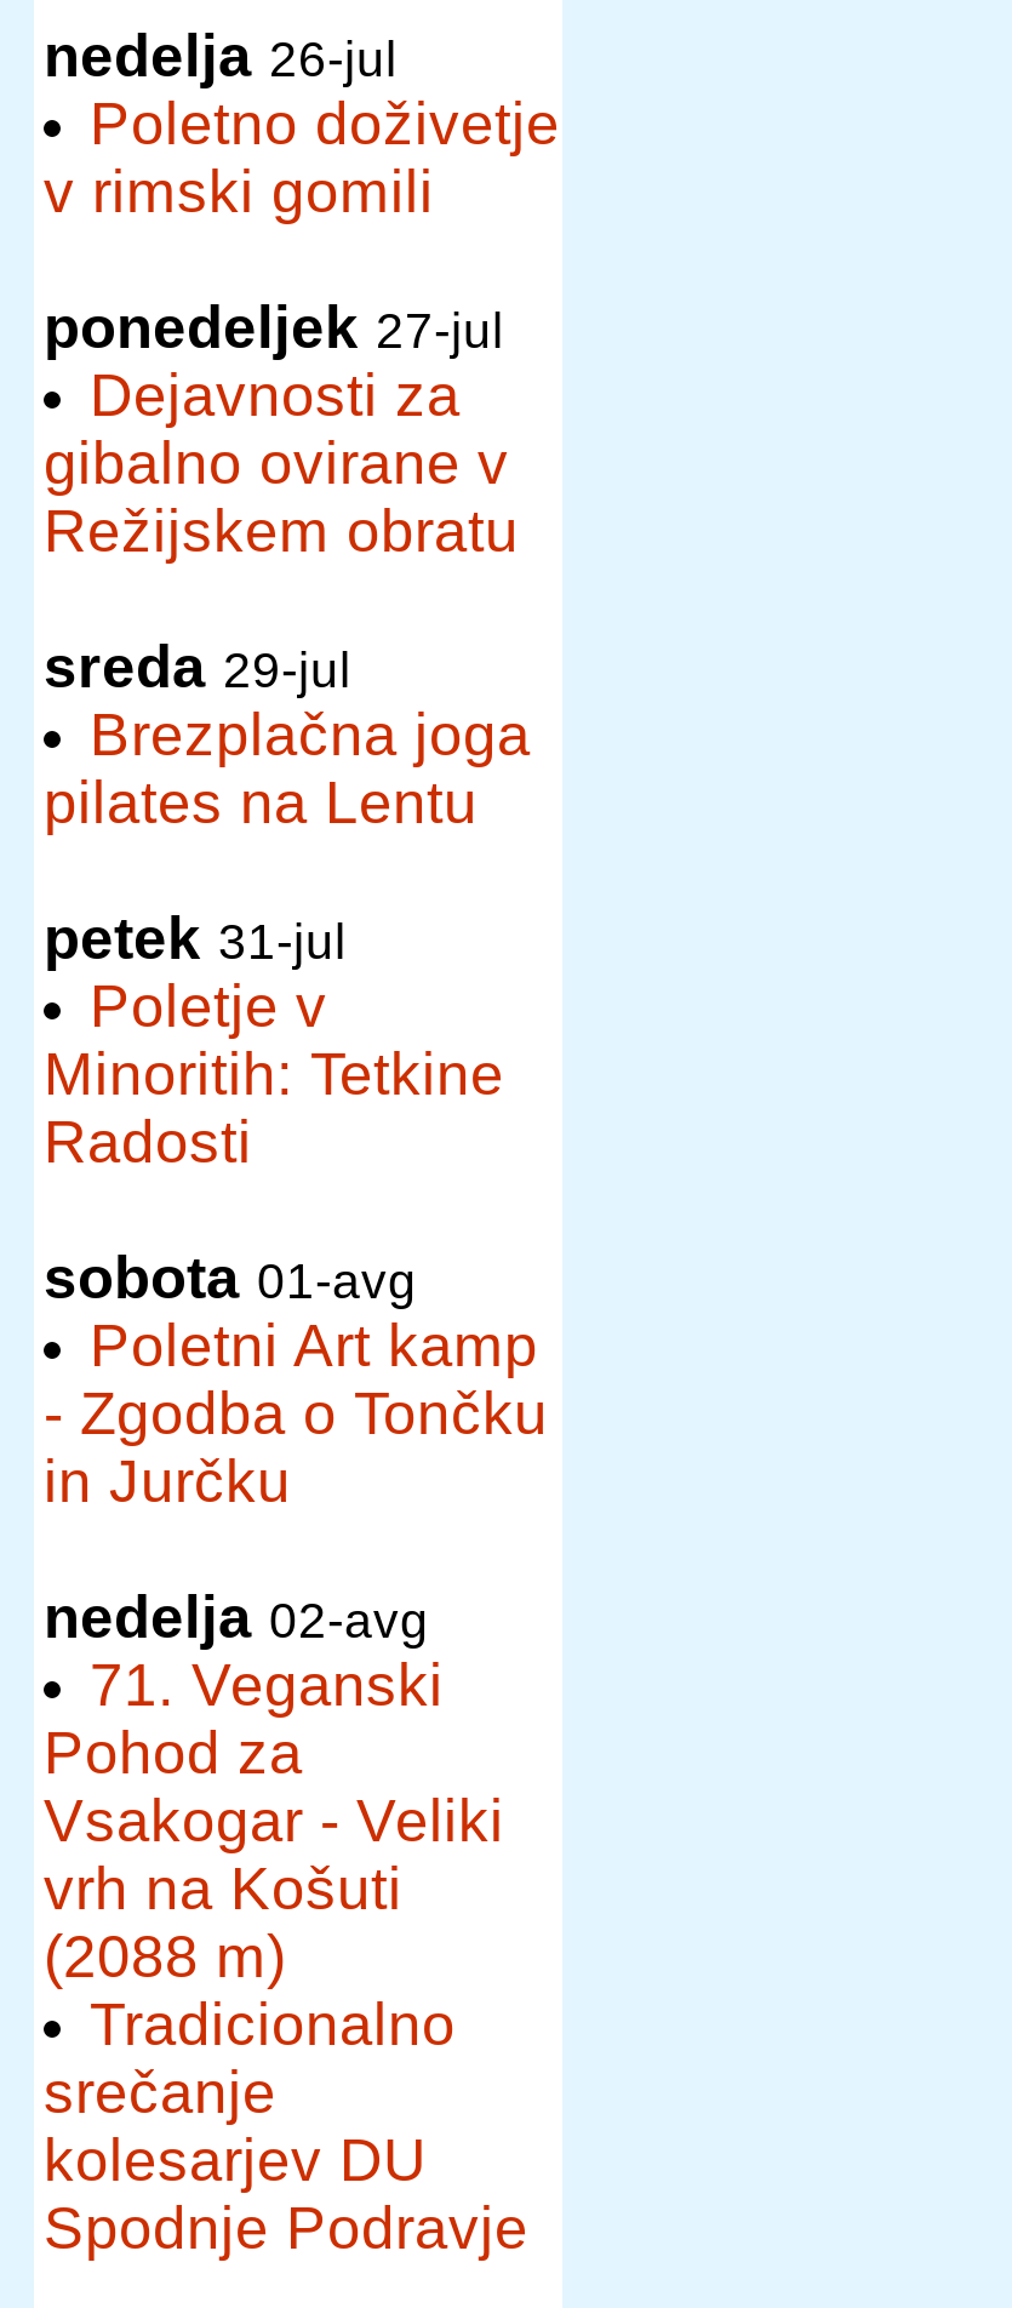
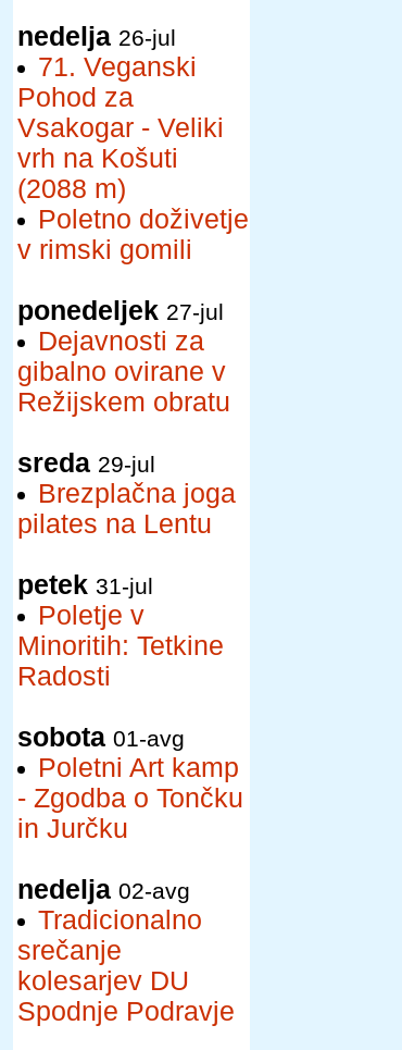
moved down: Poletno doživetje | v rimski gomili | ponedeljek 27-jul | ... | in Jurčku | nedelja 02-avg

moved up: 71. Veganski | Pohod za | Vsakogar - Veliki | vrh na Košuti | (2088 m)
